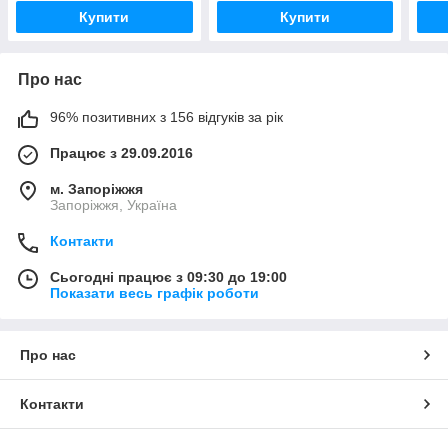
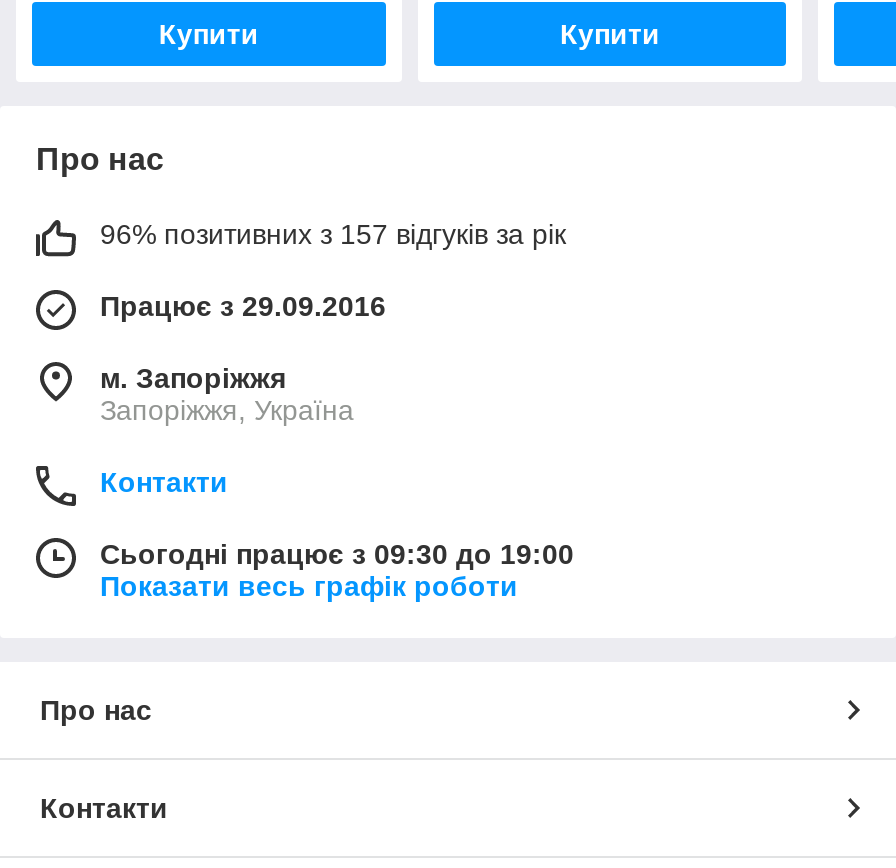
- 96% позитивних з 156 відгуків за рік
+ 96% позитивних з 157 відгуків за рік
